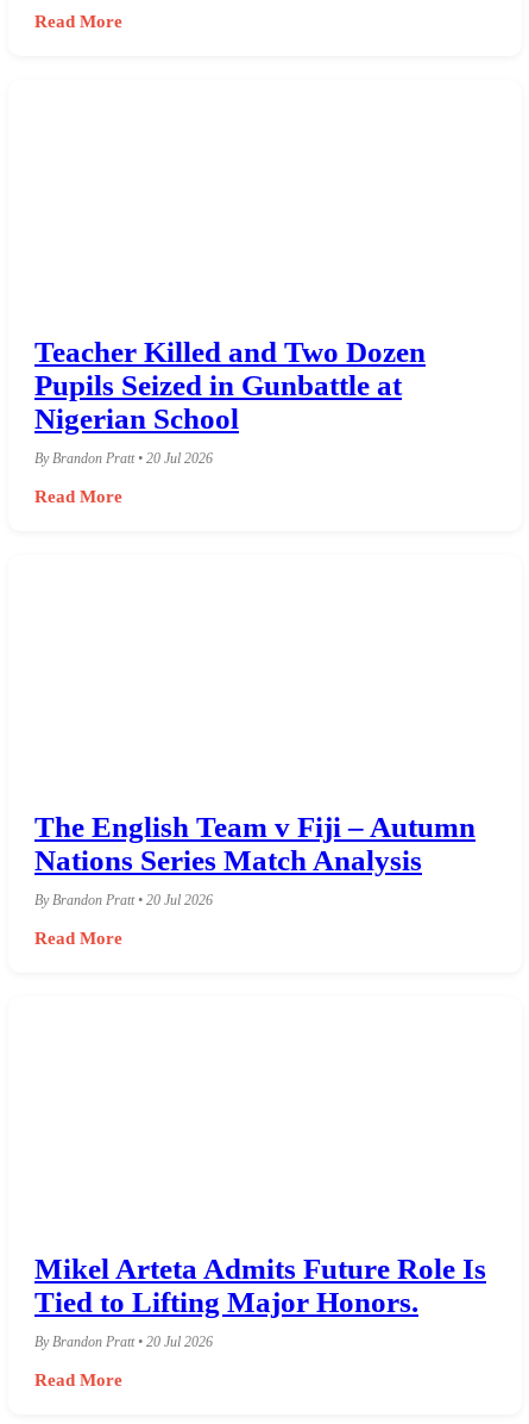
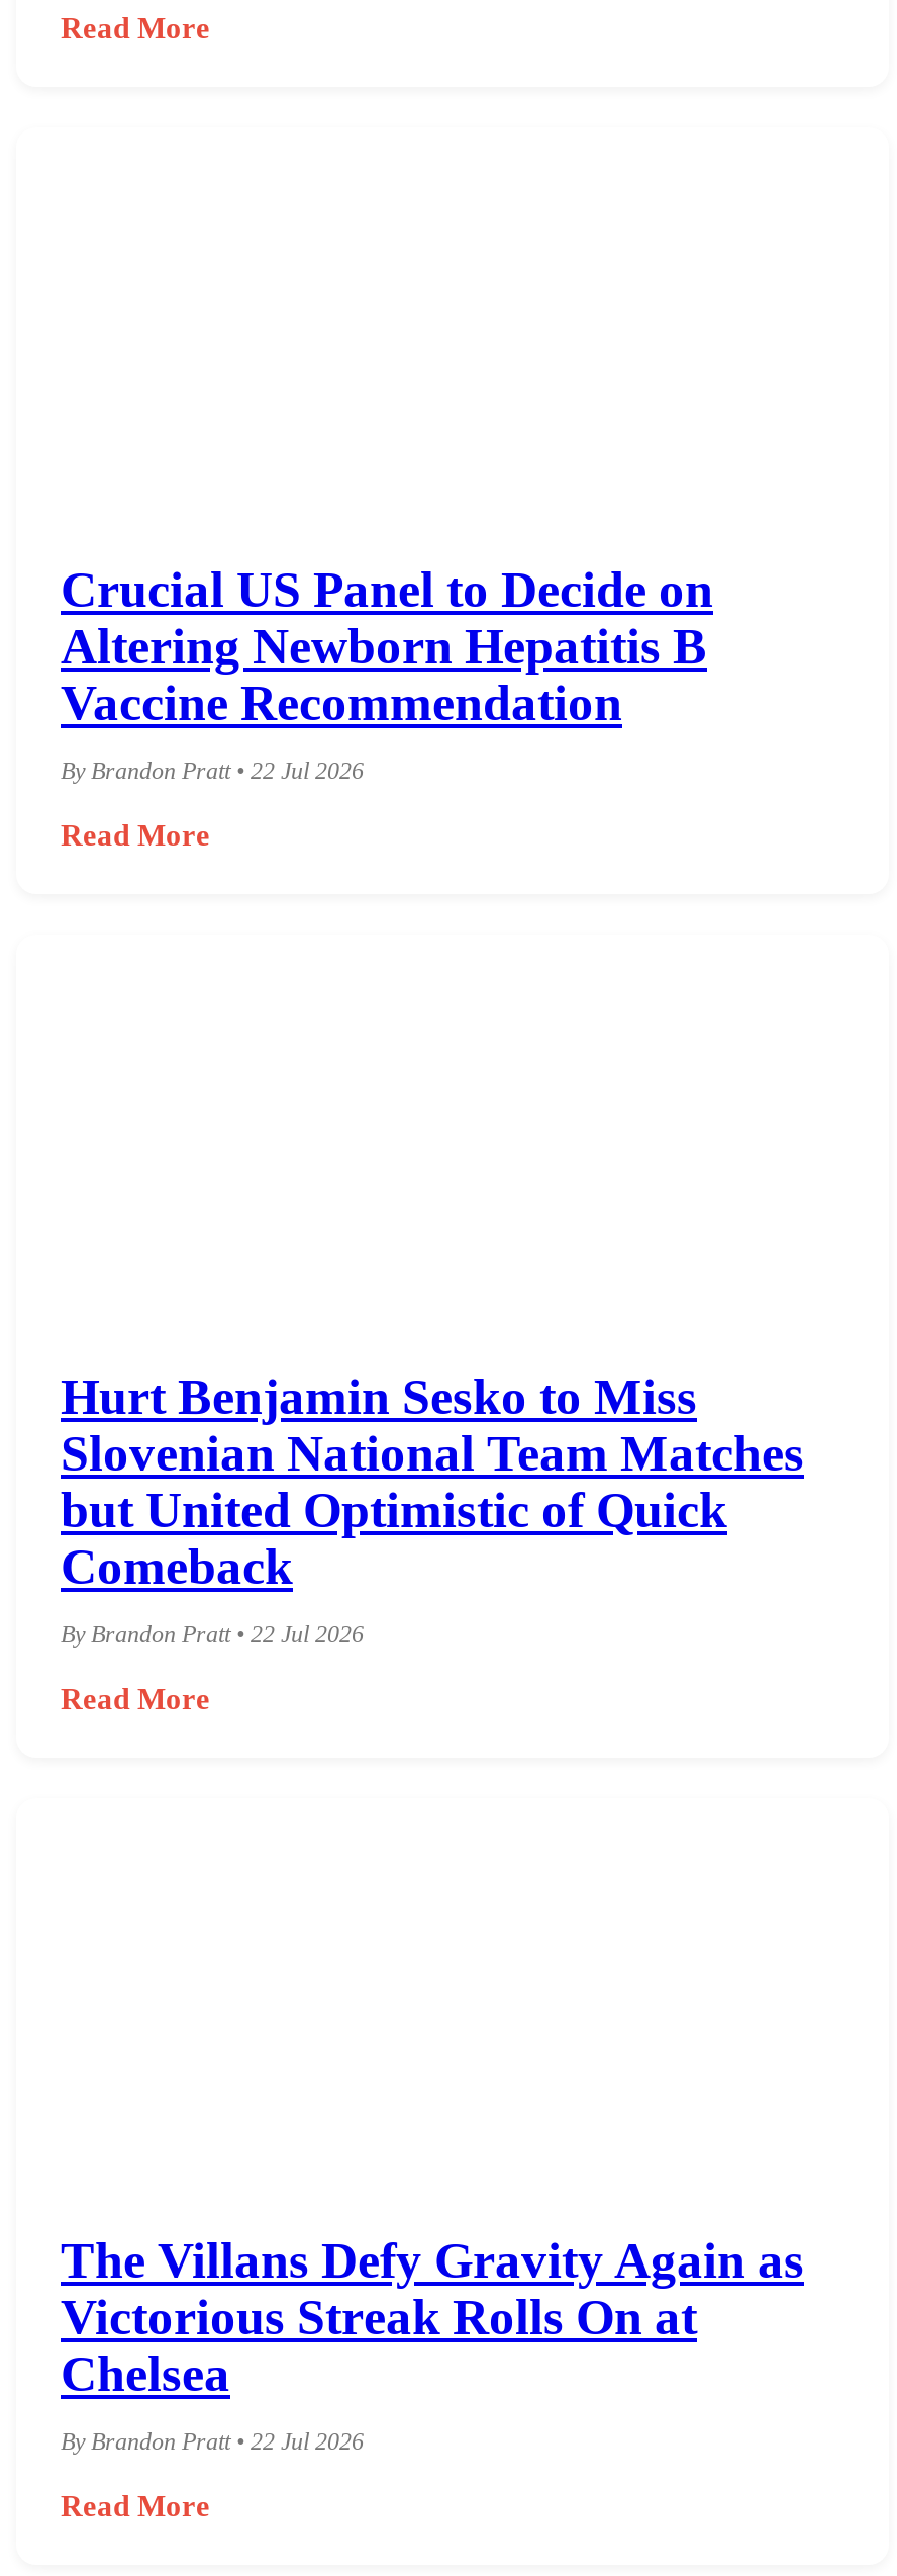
- Teacher Killed and Two Dozen
- Pupils Seized in Gunbattle at
- Nigerian School
+ Crucial US Panel to Decide on
+ Altering Newborn Hepatitis B
+ Vaccine Recommendation

- By Brandon Pratt • 20 Jul 2026
+ By Brandon Pratt • 22 Jul 2026

- The English Team v Fiji – Autumn
- Nations Series Match Analysis
+ Hurt Benjamin Sesko to Miss
+ Slovenian National Team Matches
+ but United Optimistic of Quick
+ Comeback

- By Brandon Pratt • 20 Jul 2026
+ By Brandon Pratt • 22 Jul 2026

- Mikel Arteta Admits Future Role Is
- Tied to Lifting Major Honors.
+ The Villans Defy Gravity Again as
+ Victorious Streak Rolls On at
+ Chelsea

- By Brandon Pratt • 20 Jul 2026
+ By Brandon Pratt • 22 Jul 2026
